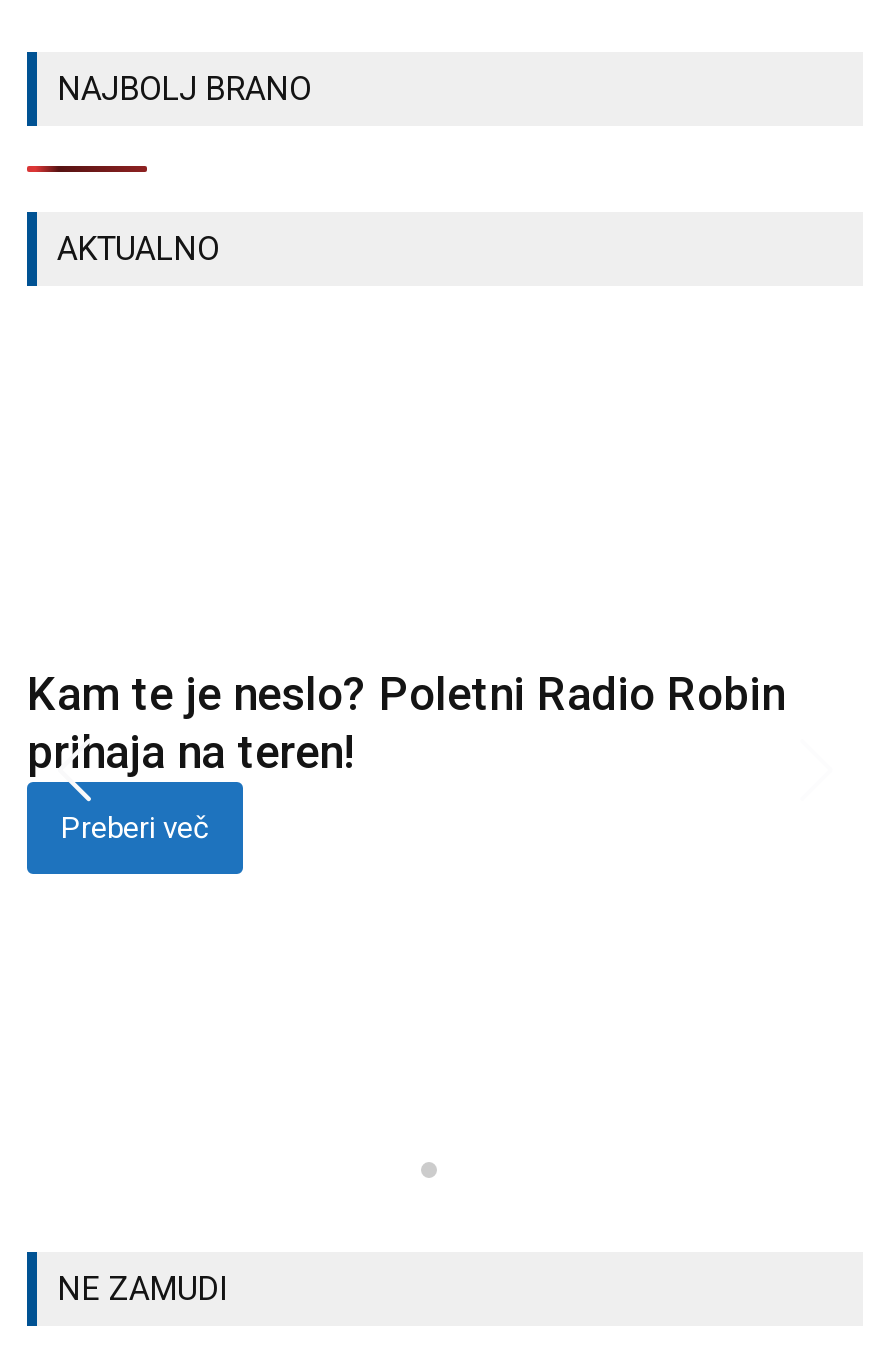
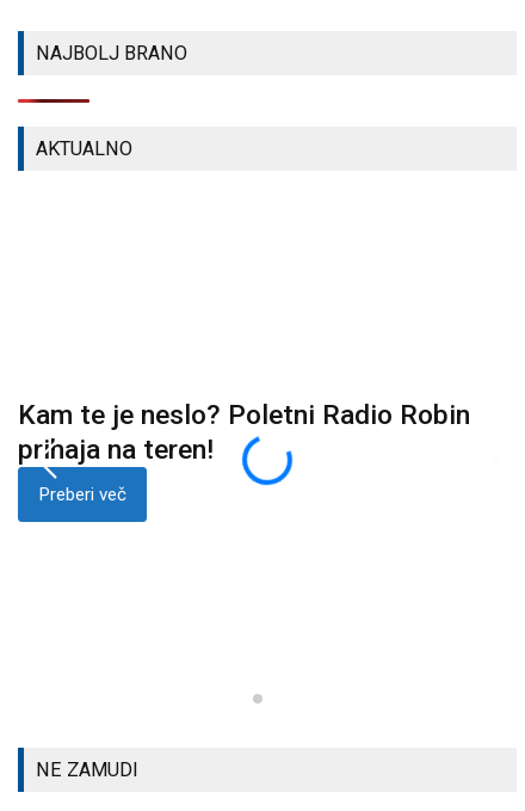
+ [image]
